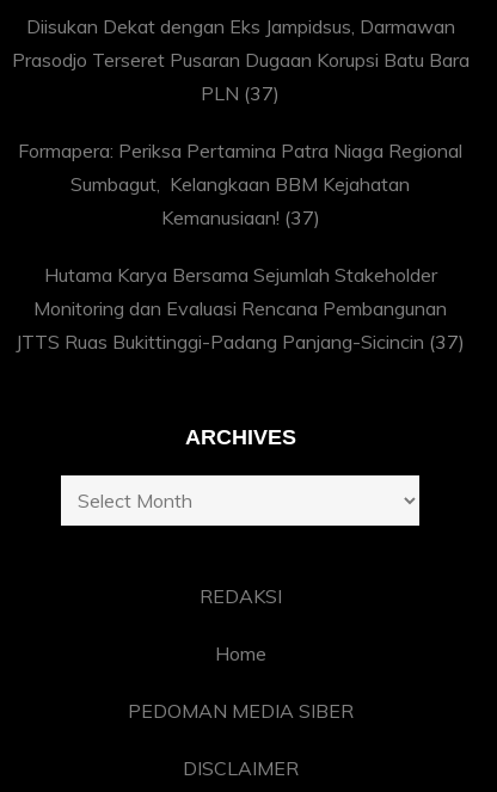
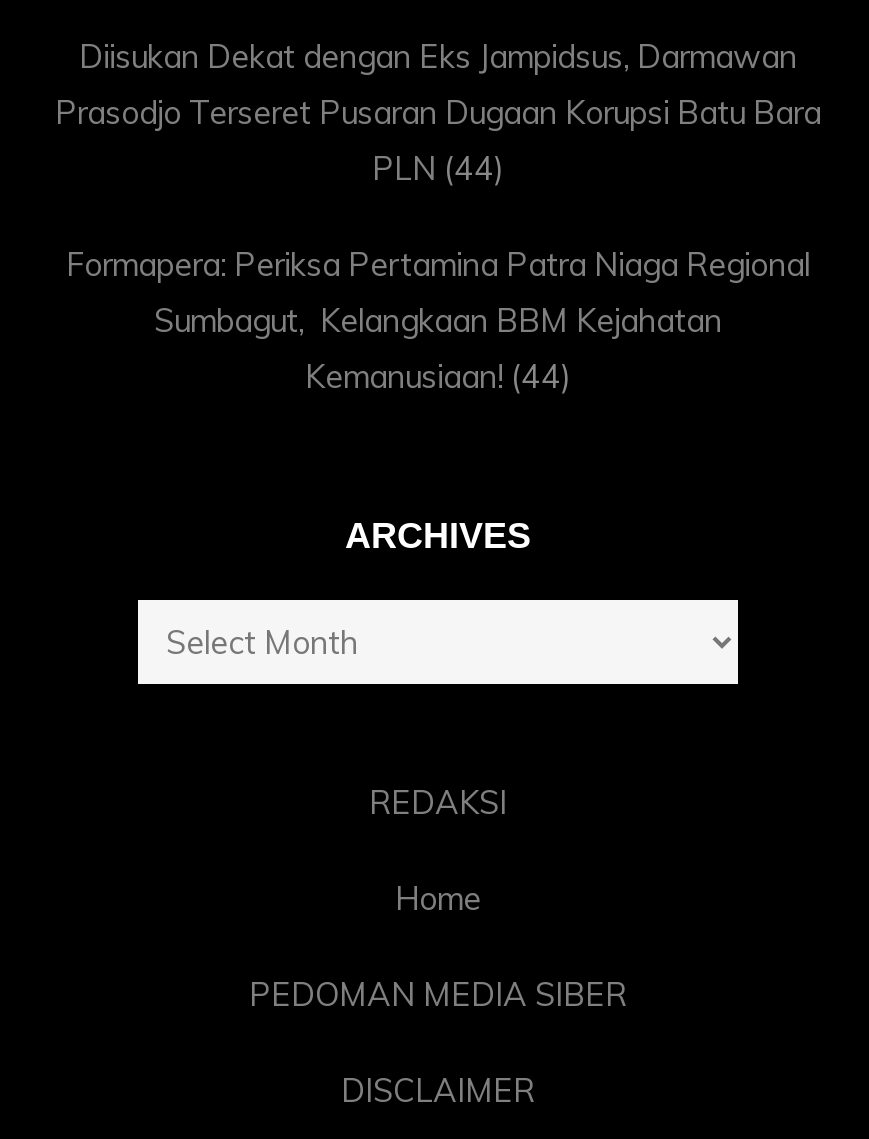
- PLN (37)
+ PLN (44)

- Kemanusiaan! (37)
- Hutama Karya Bersama Sejumlah Stakeholder
- Monitoring dan Evaluasi Rencana Pembangunan
- JTTS Ruas Bukittinggi-Padang Panjang-Sicincin (37)
+ Kemanusiaan! (44)
